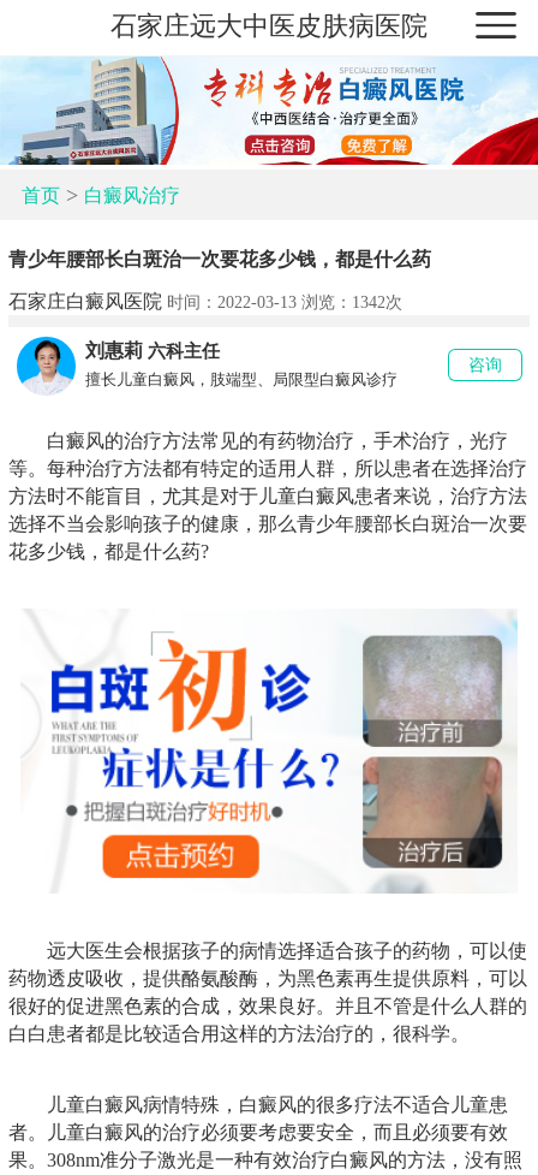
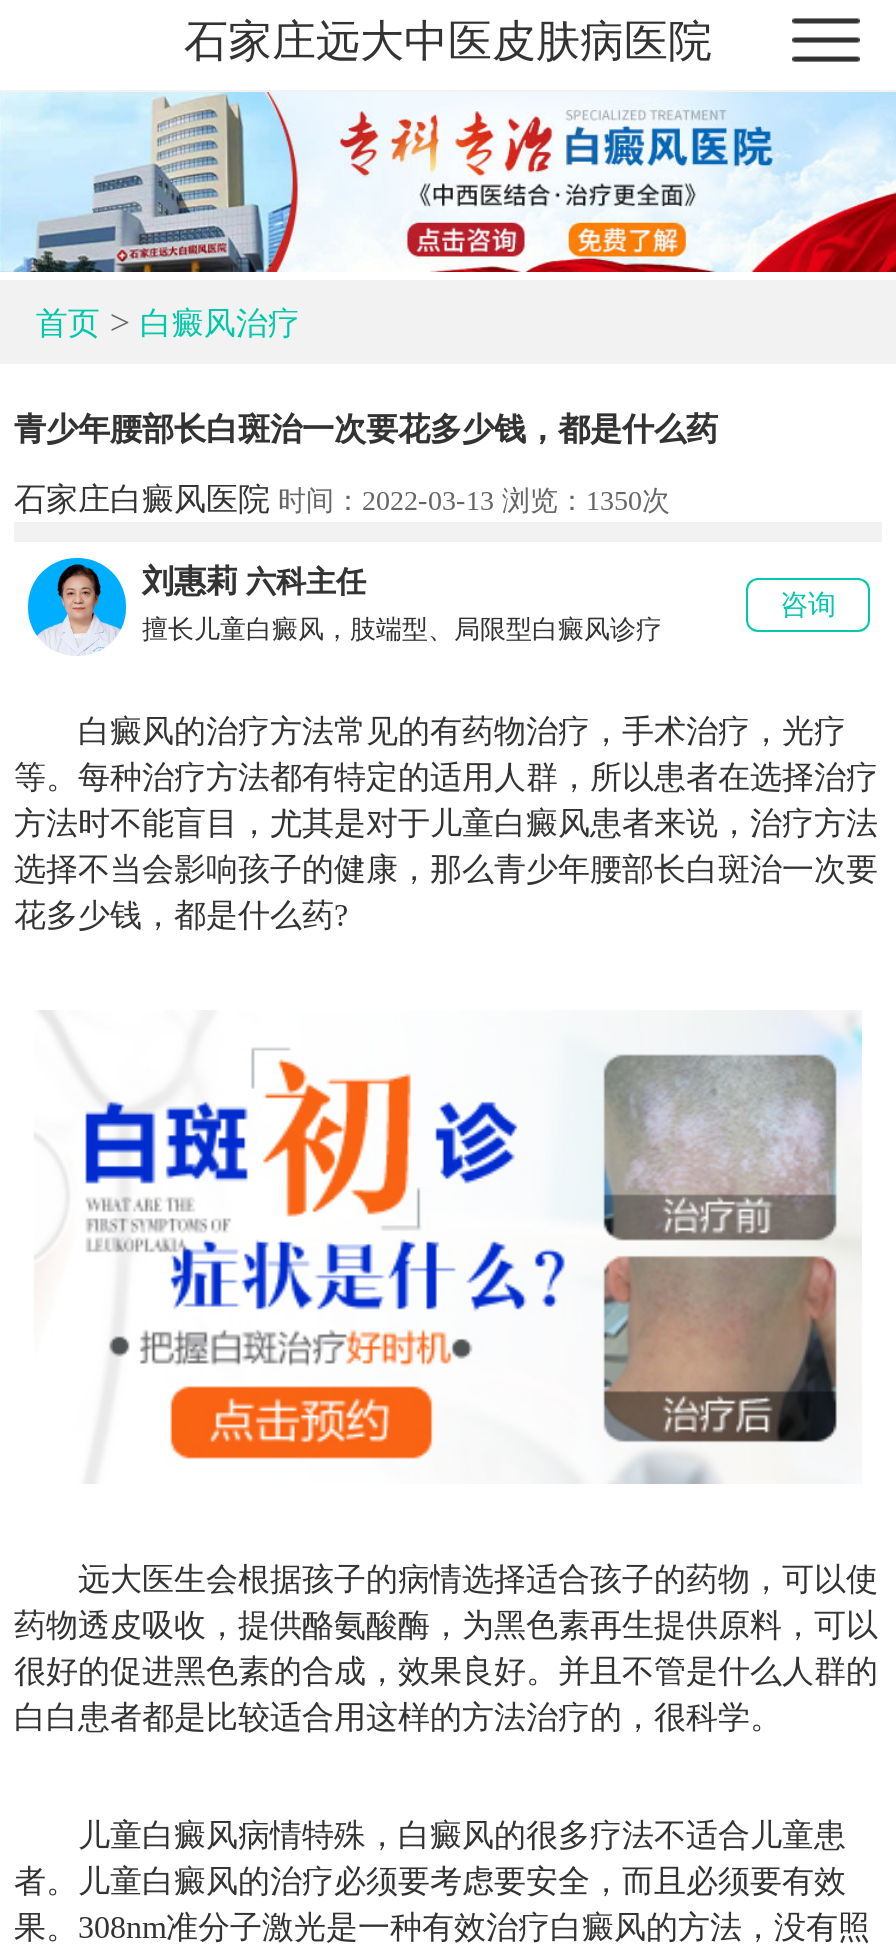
- 石家庄白癜风医院时间：2022-03-13 浏览：1342次
+ 石家庄白癜风医院时间：2022-03-13 浏览：1350次
